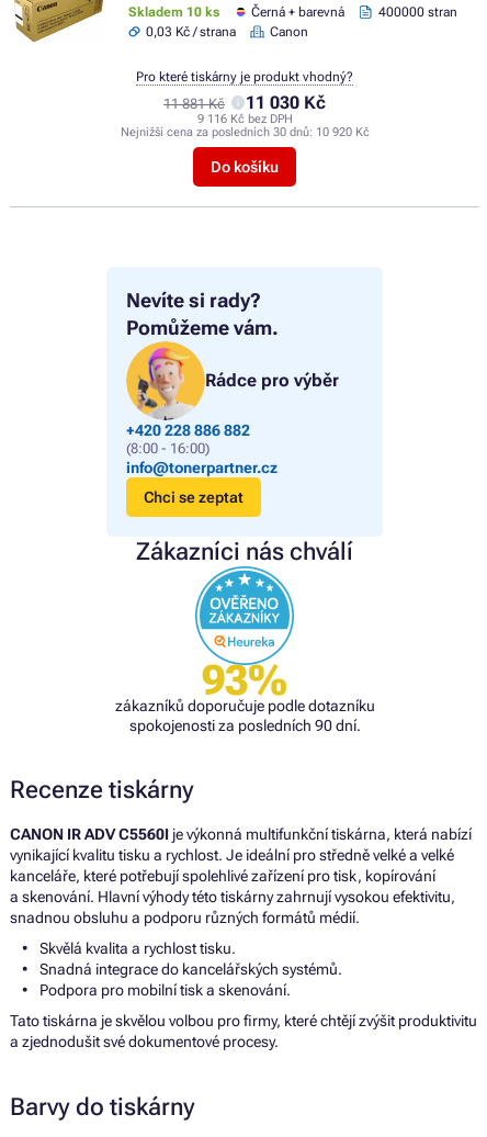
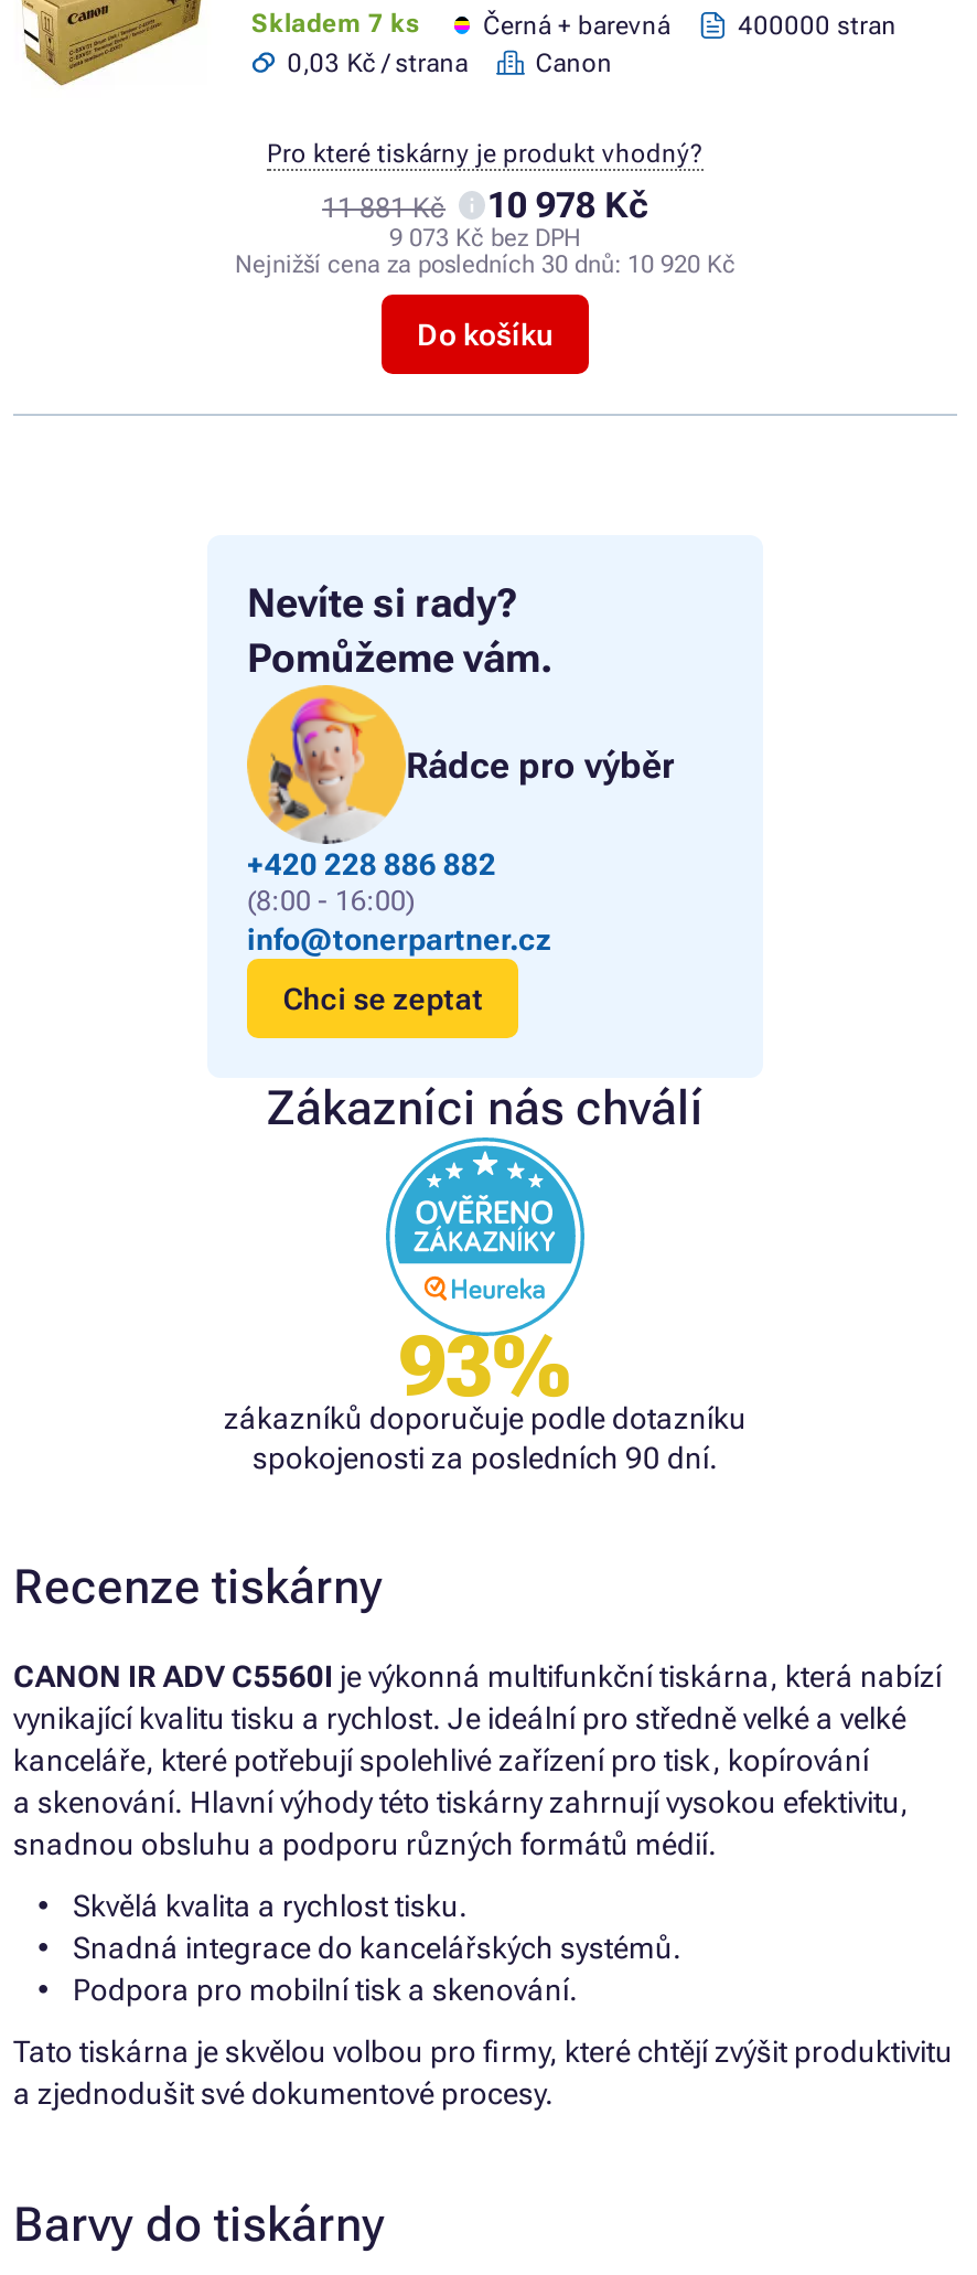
- Skladem 10 ks
+ Skladem 7 ks

- 11 030 Kč
+ 10 978 Kč

- 9 116 Kč bez DPH
+ 9 073 Kč bez DPH
